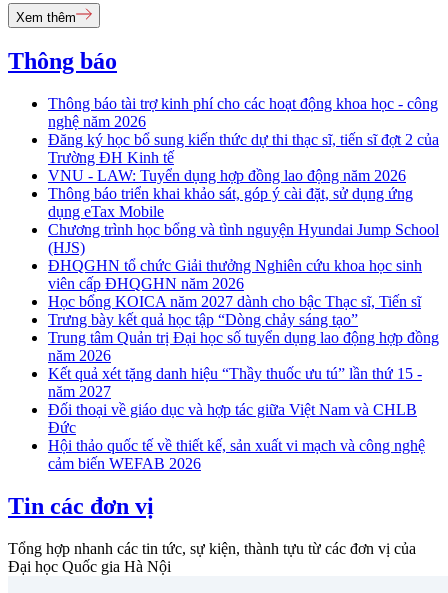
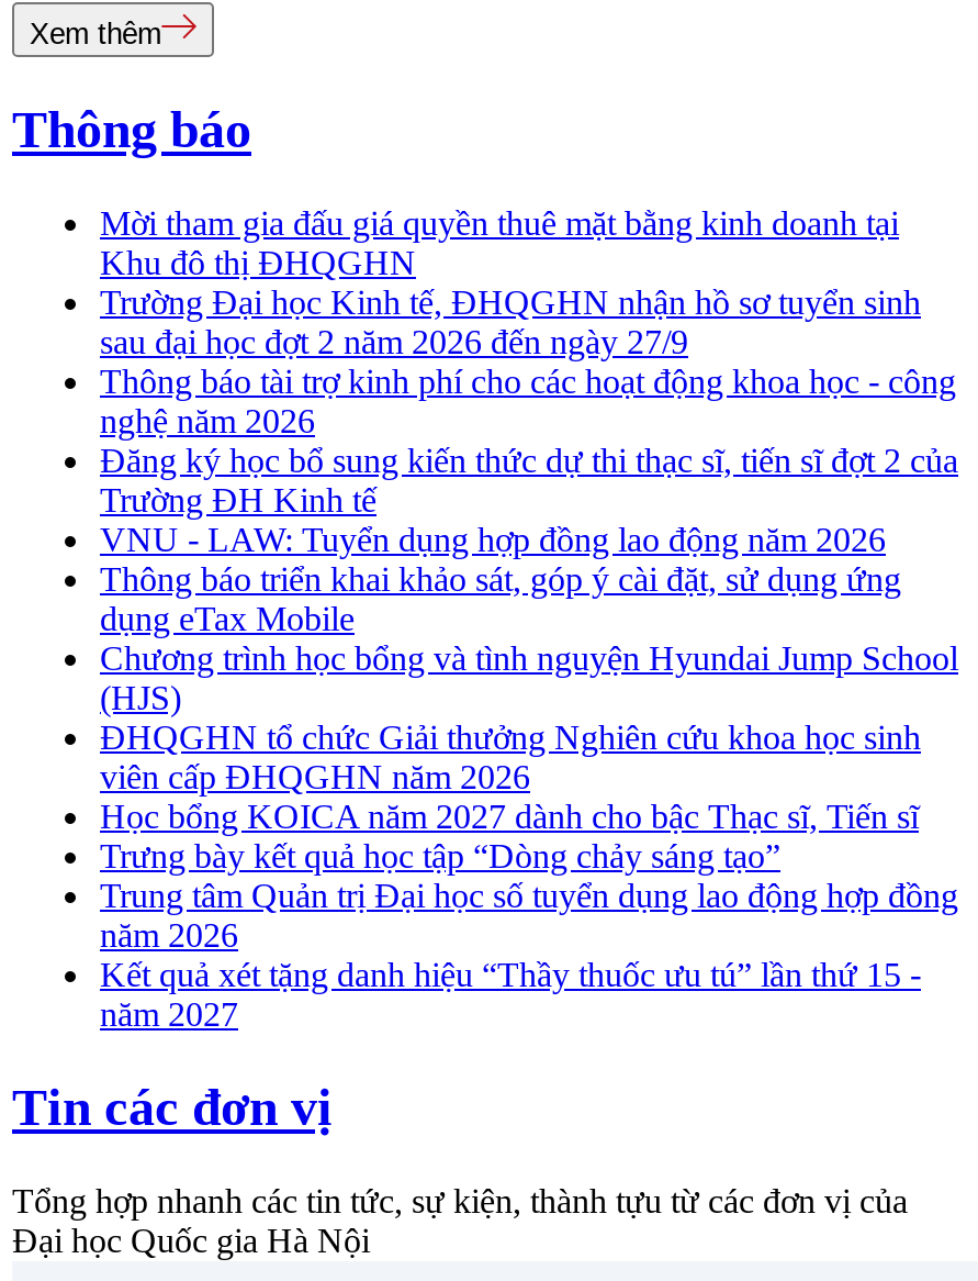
+ Mời tham gia đấu giá quyền thuê mặt bằng kinh doanh tại
+ Khu đô thị ĐHQGHN
+ Trường Đại học Kinh tế, ĐHQGHN nhận hồ sơ tuyển sinh
+ sau đại học đợt 2 năm 2026 đến ngày 27/9

moved down: Thông báo tài trợ kinh phí cho các hoạt động khoa học - công | nghệ năm 2026 | Đăng ký học bổ sung kiến thức dự thi thạc sĩ, tiến sĩ đợt 2 của | ... | Kết quả xét tặng danh hiệu “Thầy thuốc ưu tú” lần thứ 15 - | năm 2027

- Đối thoại về giáo dục và hợp tác giữa Việt Nam và CHLB
- Đức
- Hội thảo quốc tế về thiết kế, sản xuất vi mạch và công nghệ
- cảm biến WEFAB 2026
